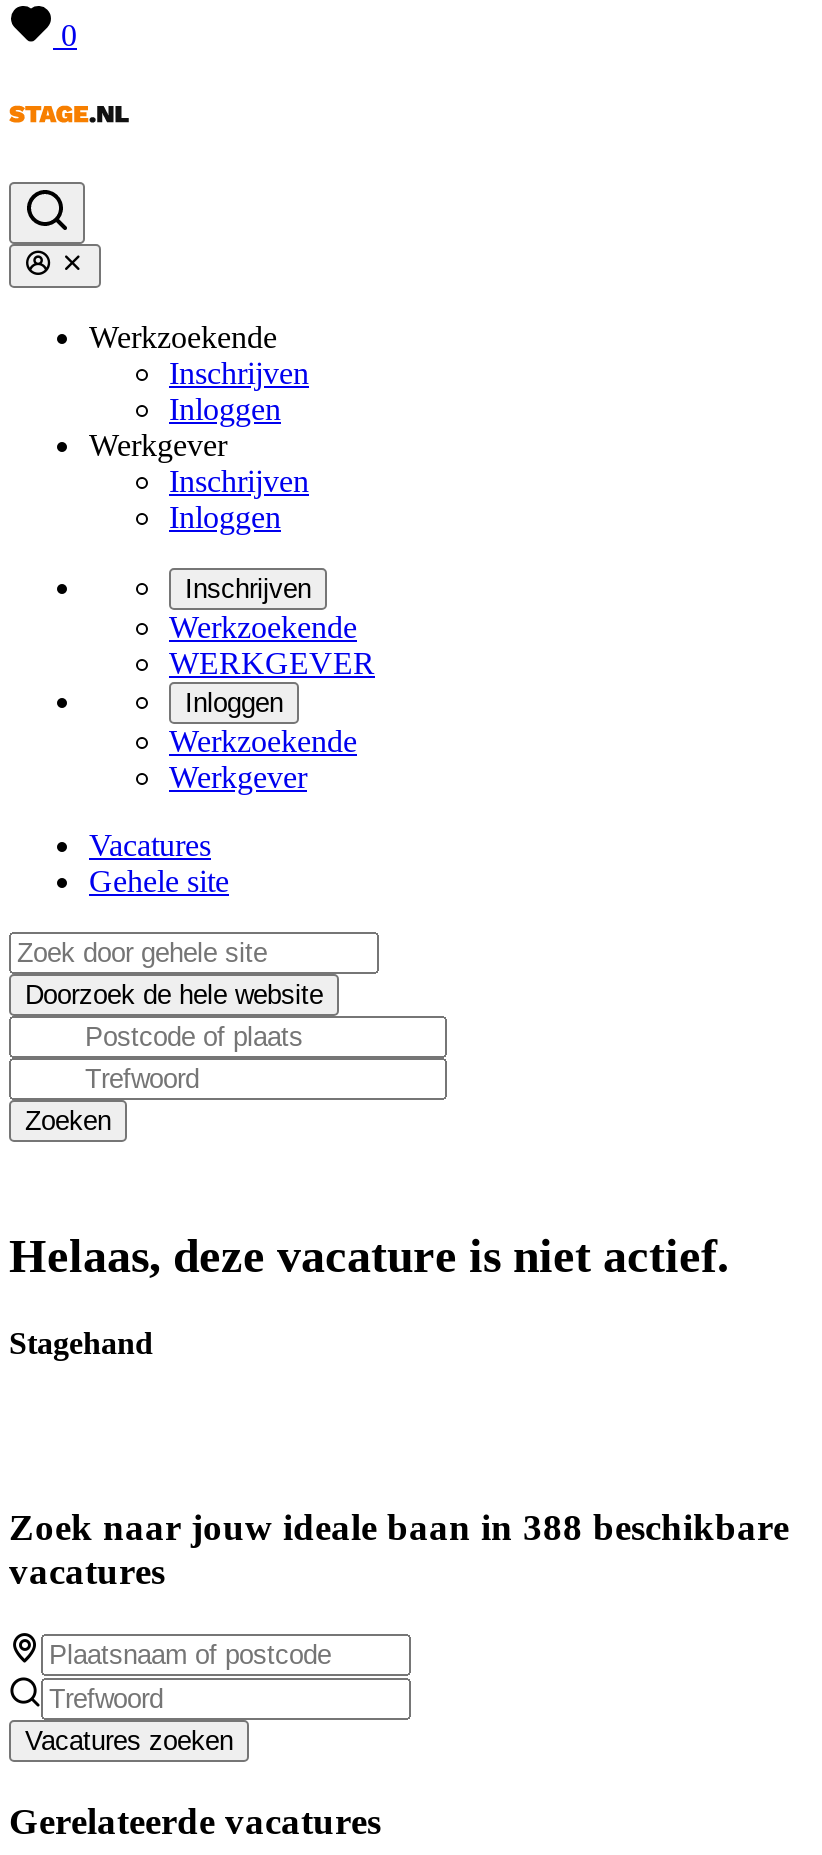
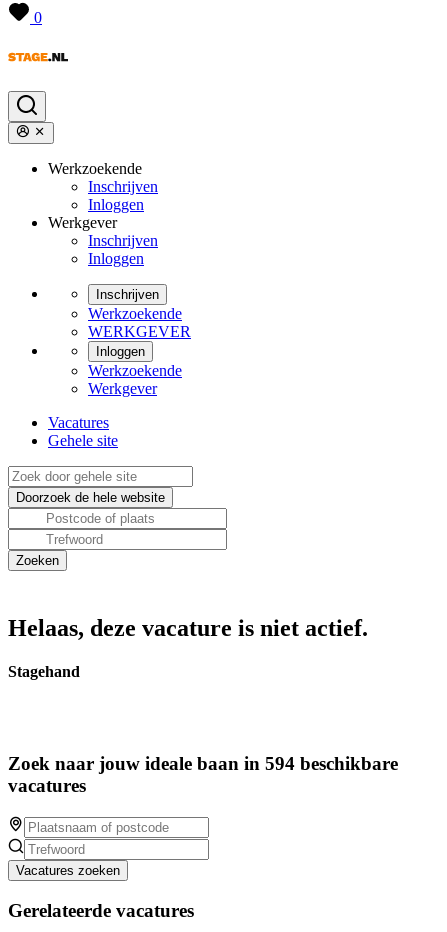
- Zoek naar jouw ideale baan in 388 beschikbare
+ Zoek naar jouw ideale baan in 594 beschikbare
